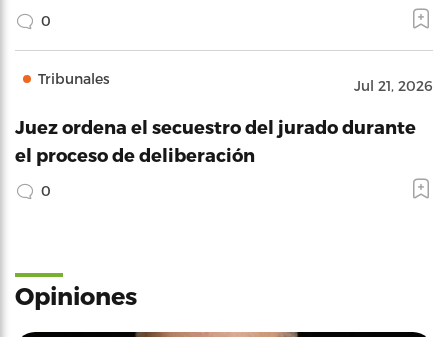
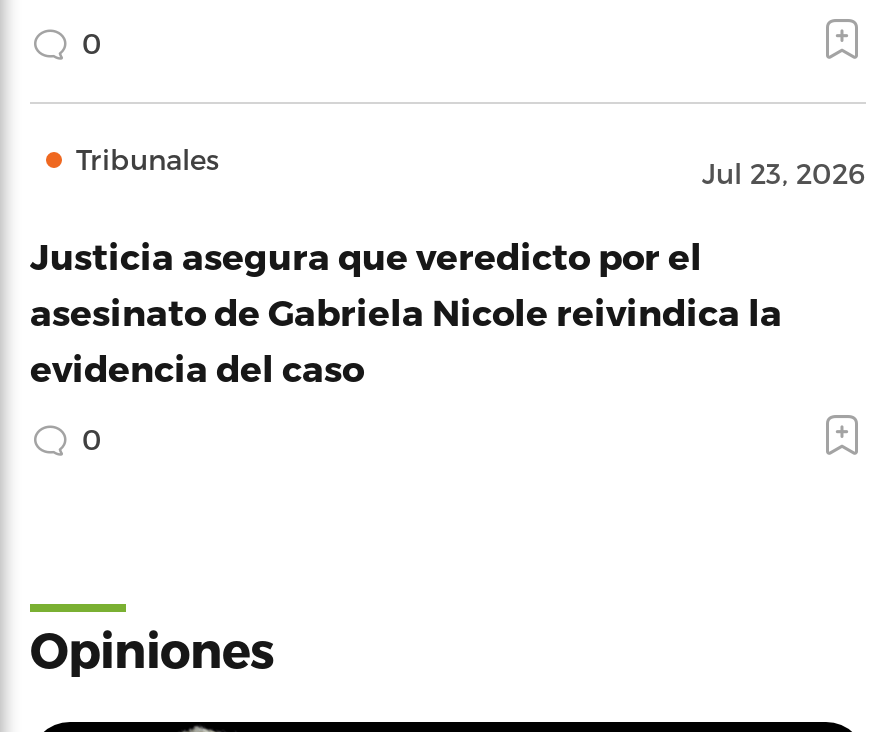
- Jul 21, 2026
+ Jul 23, 2026

- Juez ordena el secuestro del jurado durante
- el proceso de deliberación
+ Justicia asegura que veredicto por el
+ asesinato de Gabriela Nicole reivindica la
+ evidencia del caso
